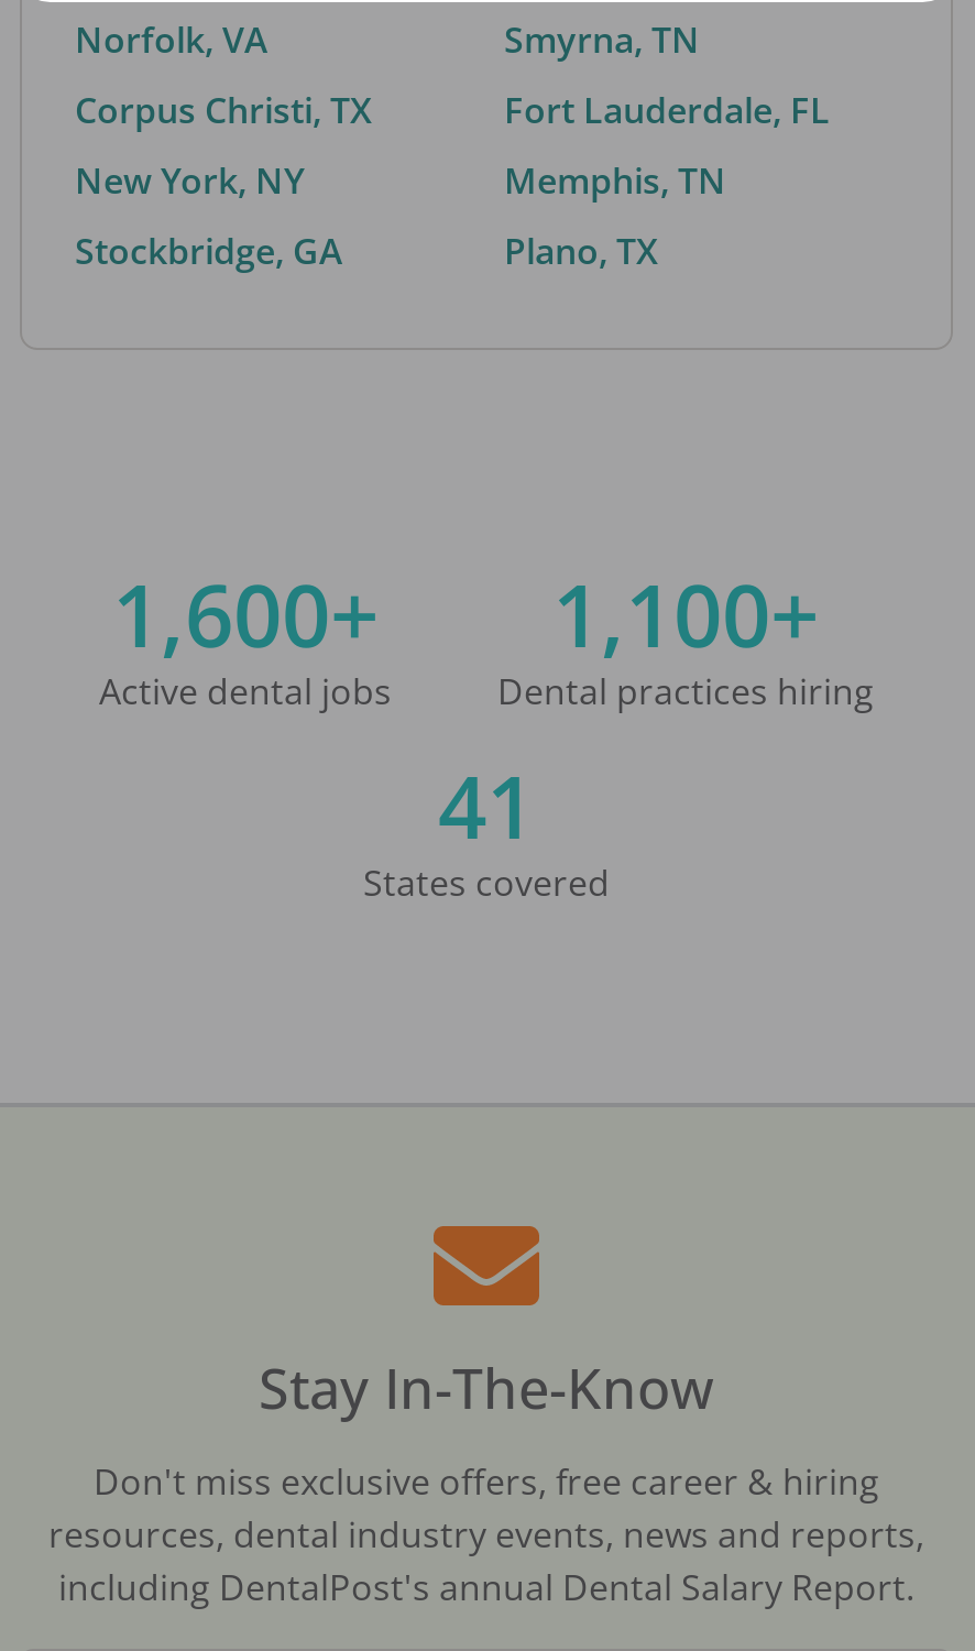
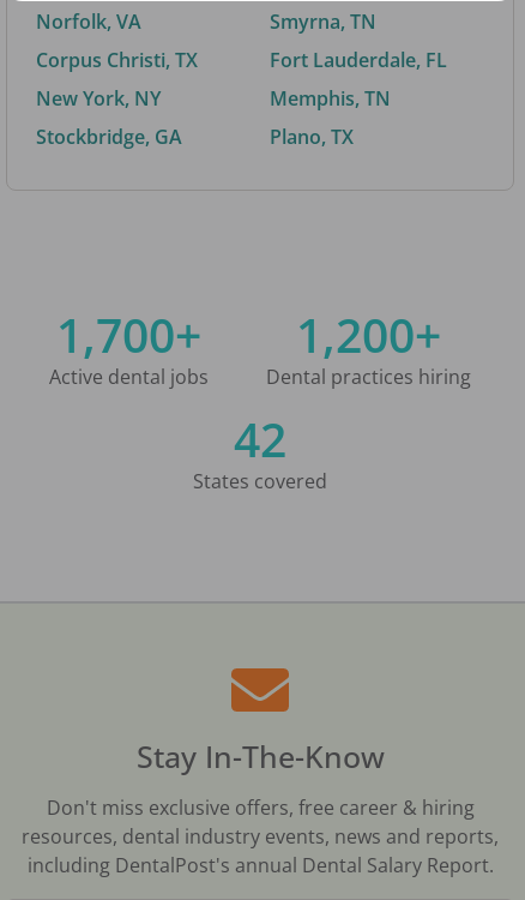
- 1,600+
+ 1,700+

- 1,100+
+ 1,200+

- 41
+ 42
